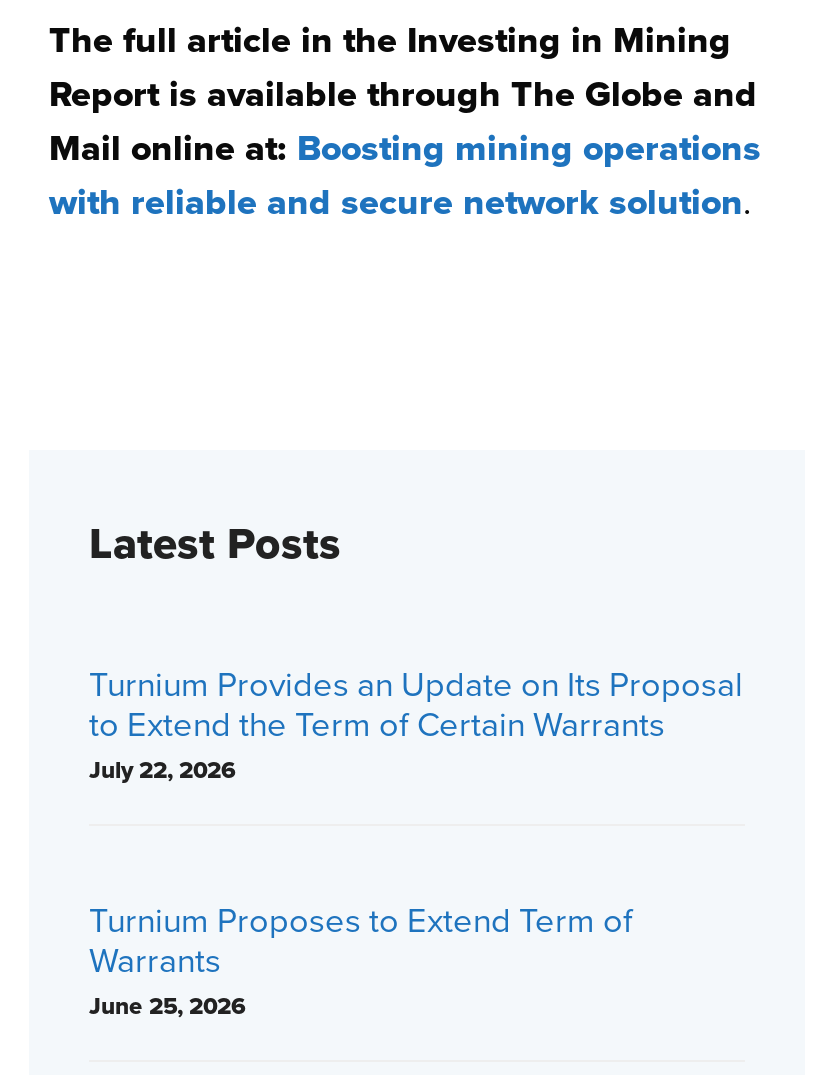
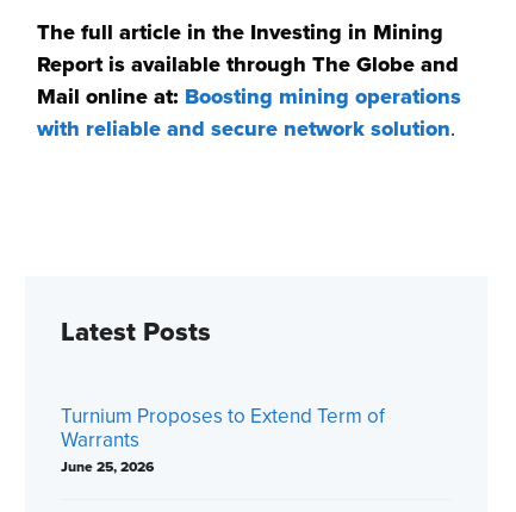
- Turnium Provides an Update on Its Proposal
- to Extend the Term of Certain Warrants
- July 22, 2026
